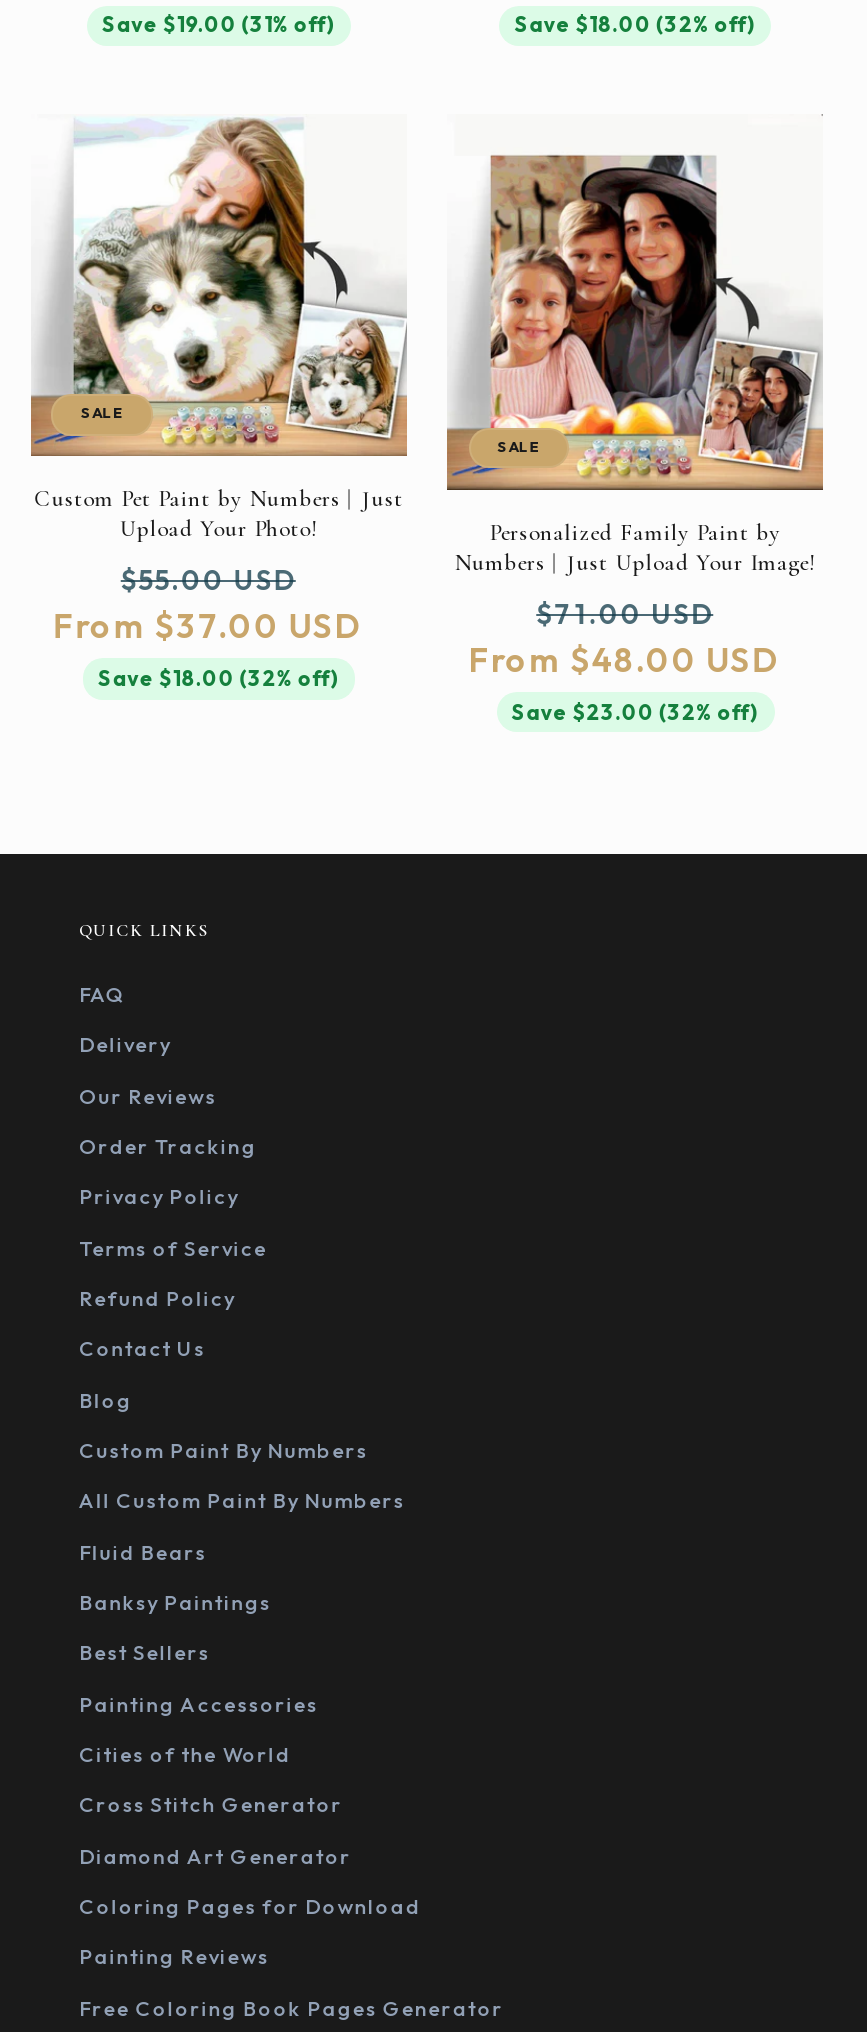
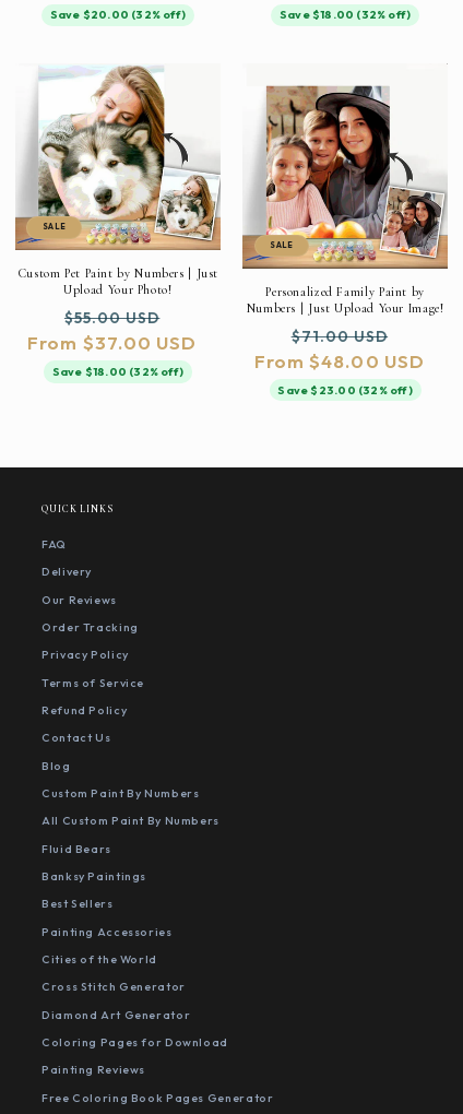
- Save $19.00 (31% off)
+ Save $20.00 (32% off)
